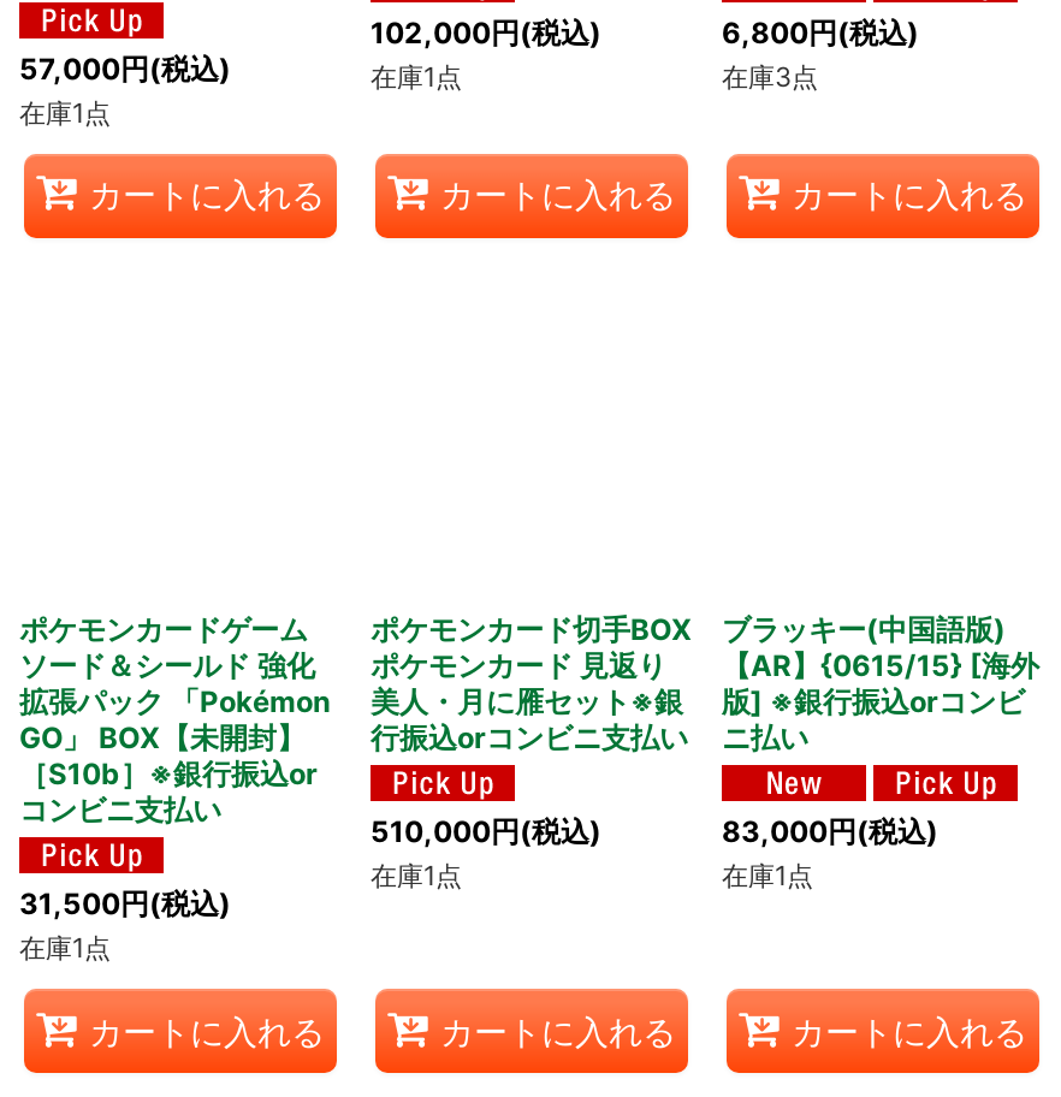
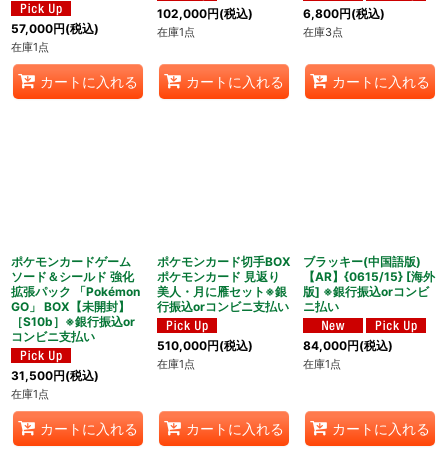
- 83,000円(税込)
+ 84,000円(税込)
